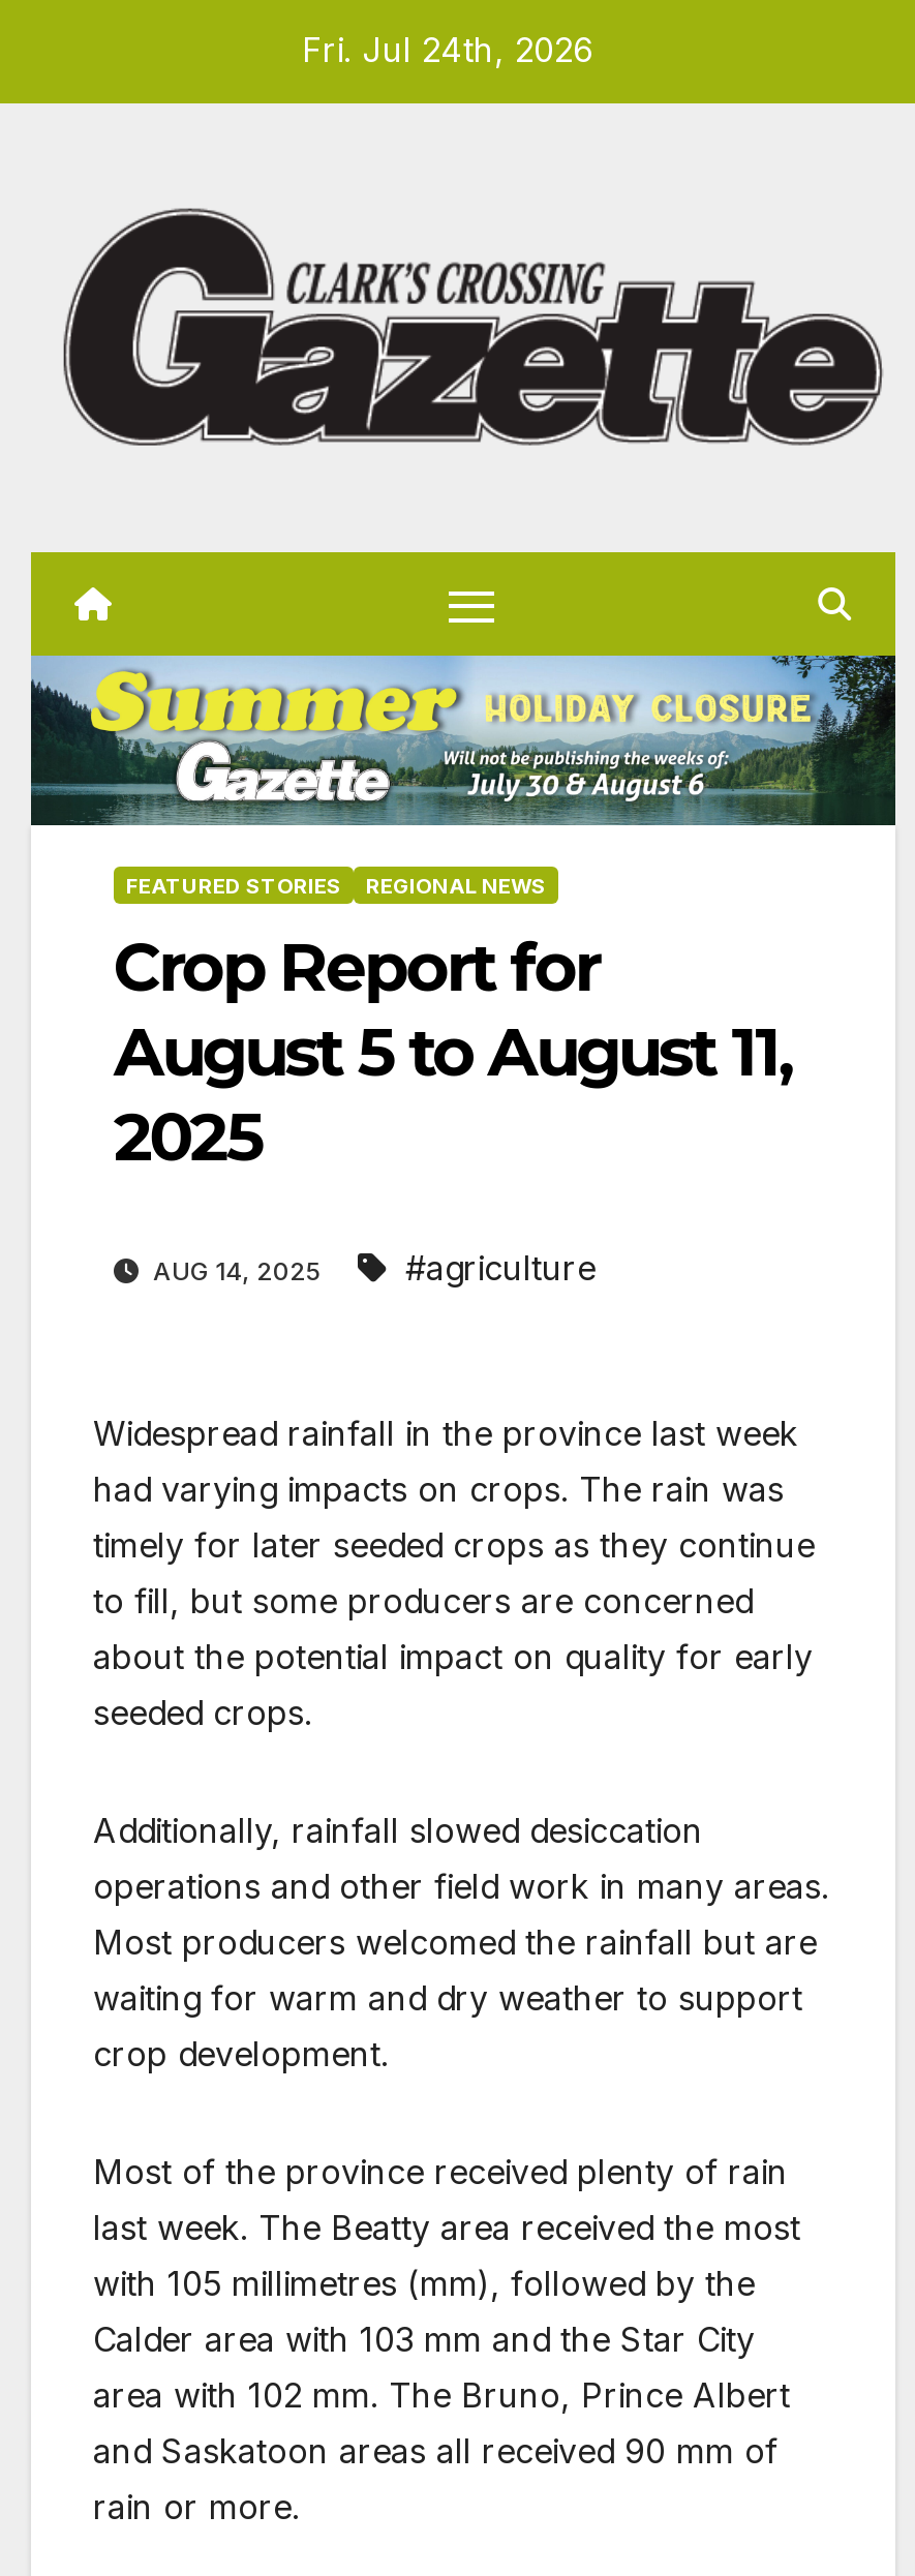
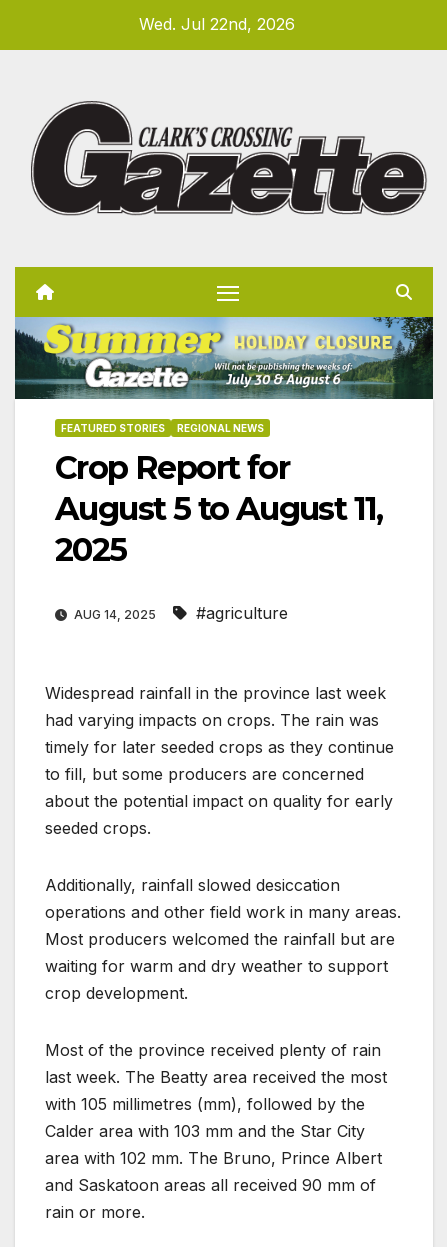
- Fri. Jul 24th, 2026
+ Wed. Jul 22nd, 2026
